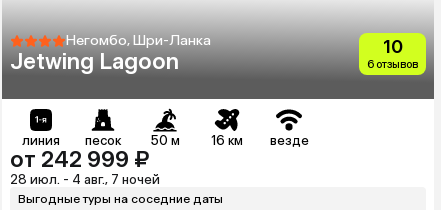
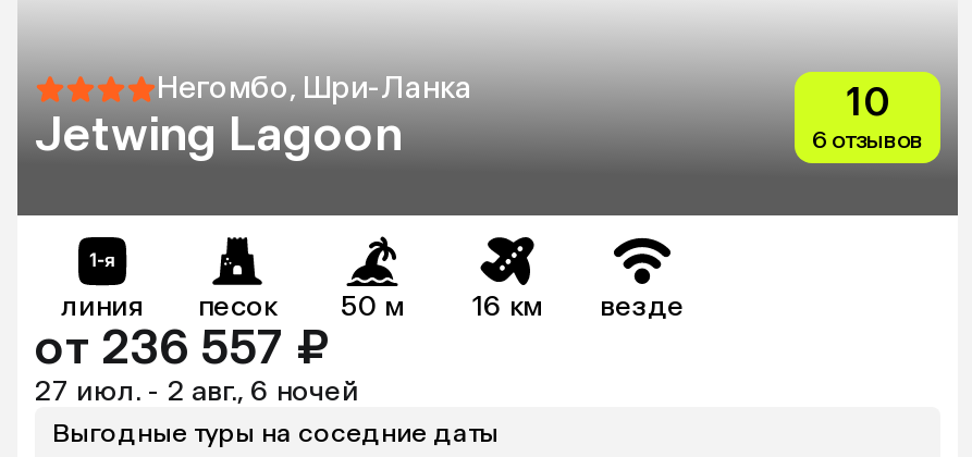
- от 242 999 ₽
+ от 236 557 ₽

- 28 июл. - 4 авг., 7 ночей
+ 27 июл. - 2 авг., 6 ночей
